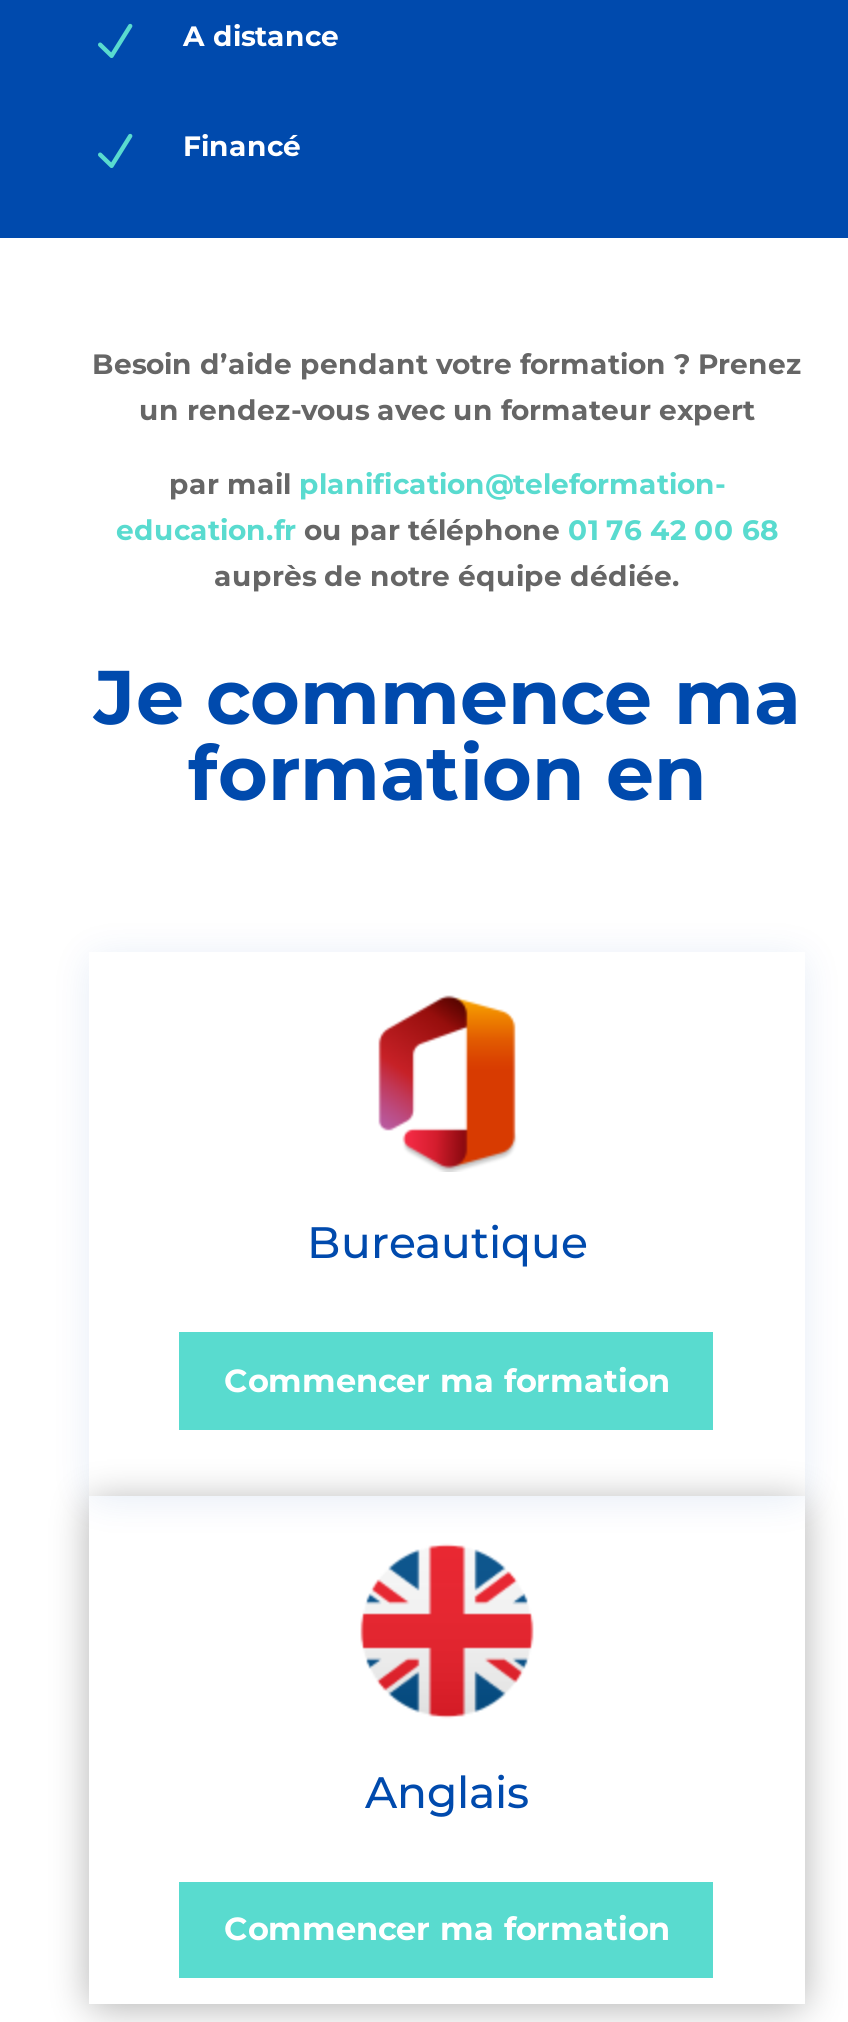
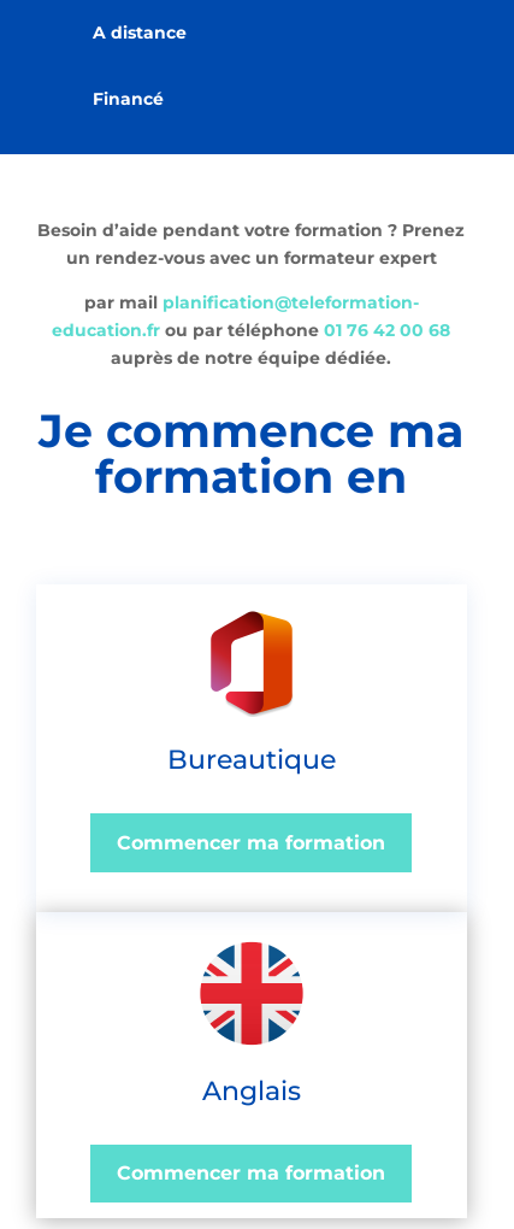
- N

- N
